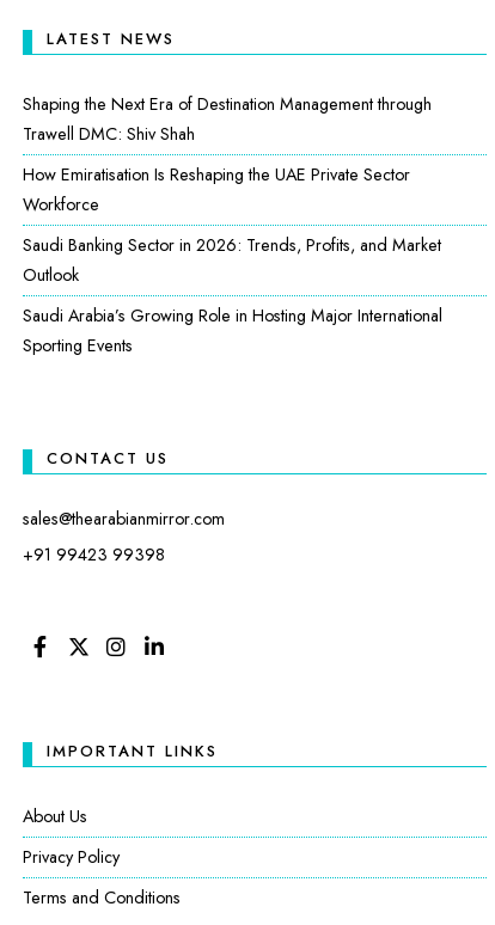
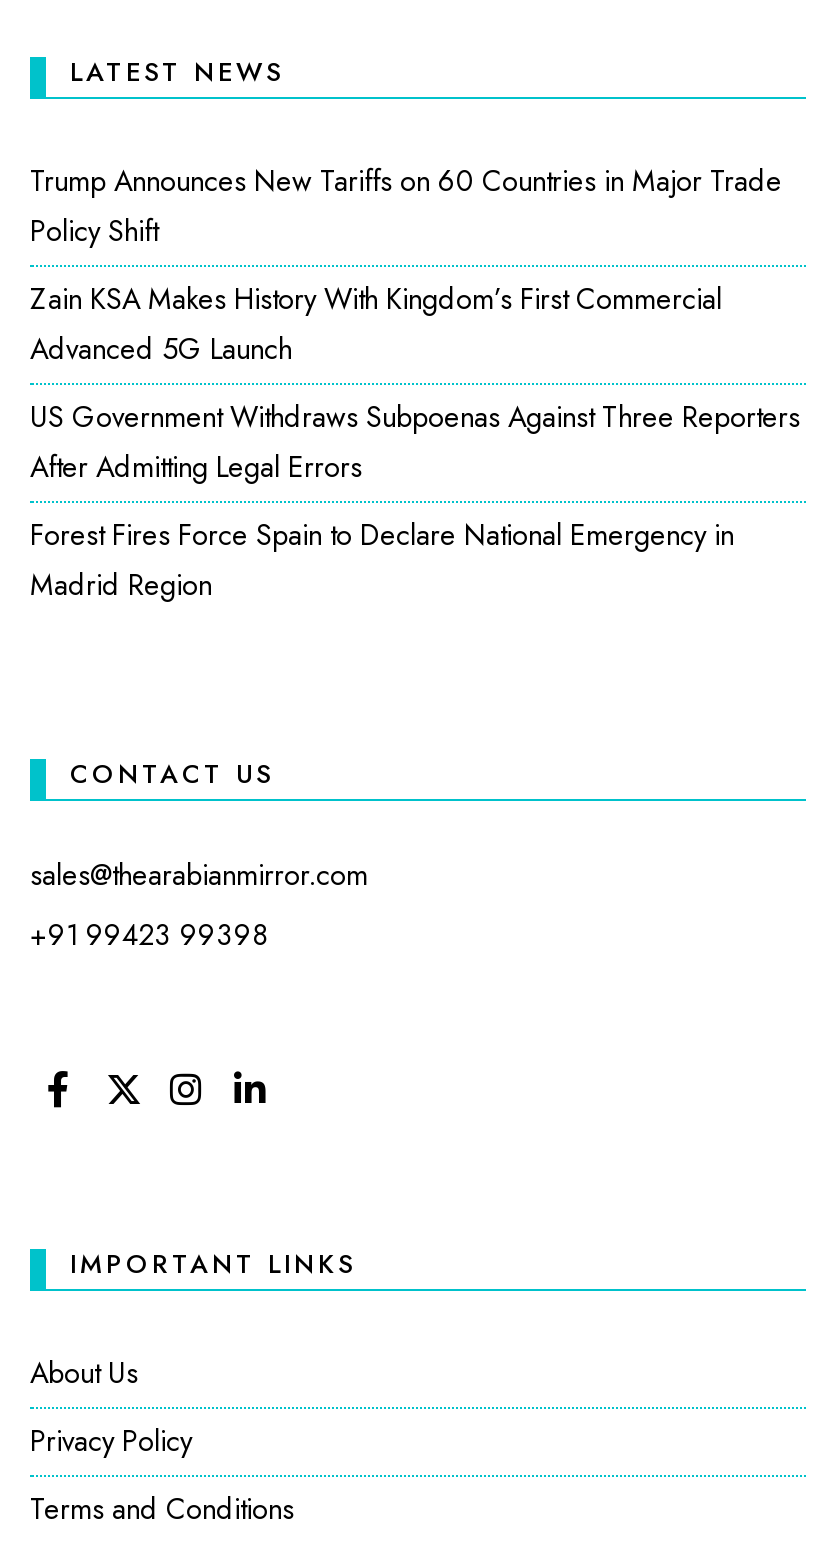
- Shaping the Next Era of Destination Management through
- Trawell DMC: Shiv Shah
+ Trump Announces New Tariffs on 60 Countries in Major Trade
+ Policy Shift

- How Emiratisation Is Reshaping the UAE Private Sector
- Workforce
+ Zain KSA Makes History With Kingdom’s First Commercial
+ Advanced 5G Launch

- Saudi Banking Sector in 2026: Trends, Profits, and Market
- Outlook
+ US Government Withdraws Subpoenas Against Three Reporters
+ After Admitting Legal Errors

- Saudi Arabia’s Growing Role in Hosting Major International
- Sporting Events
+ Forest Fires Force Spain to Declare National Emergency in
+ Madrid Region
